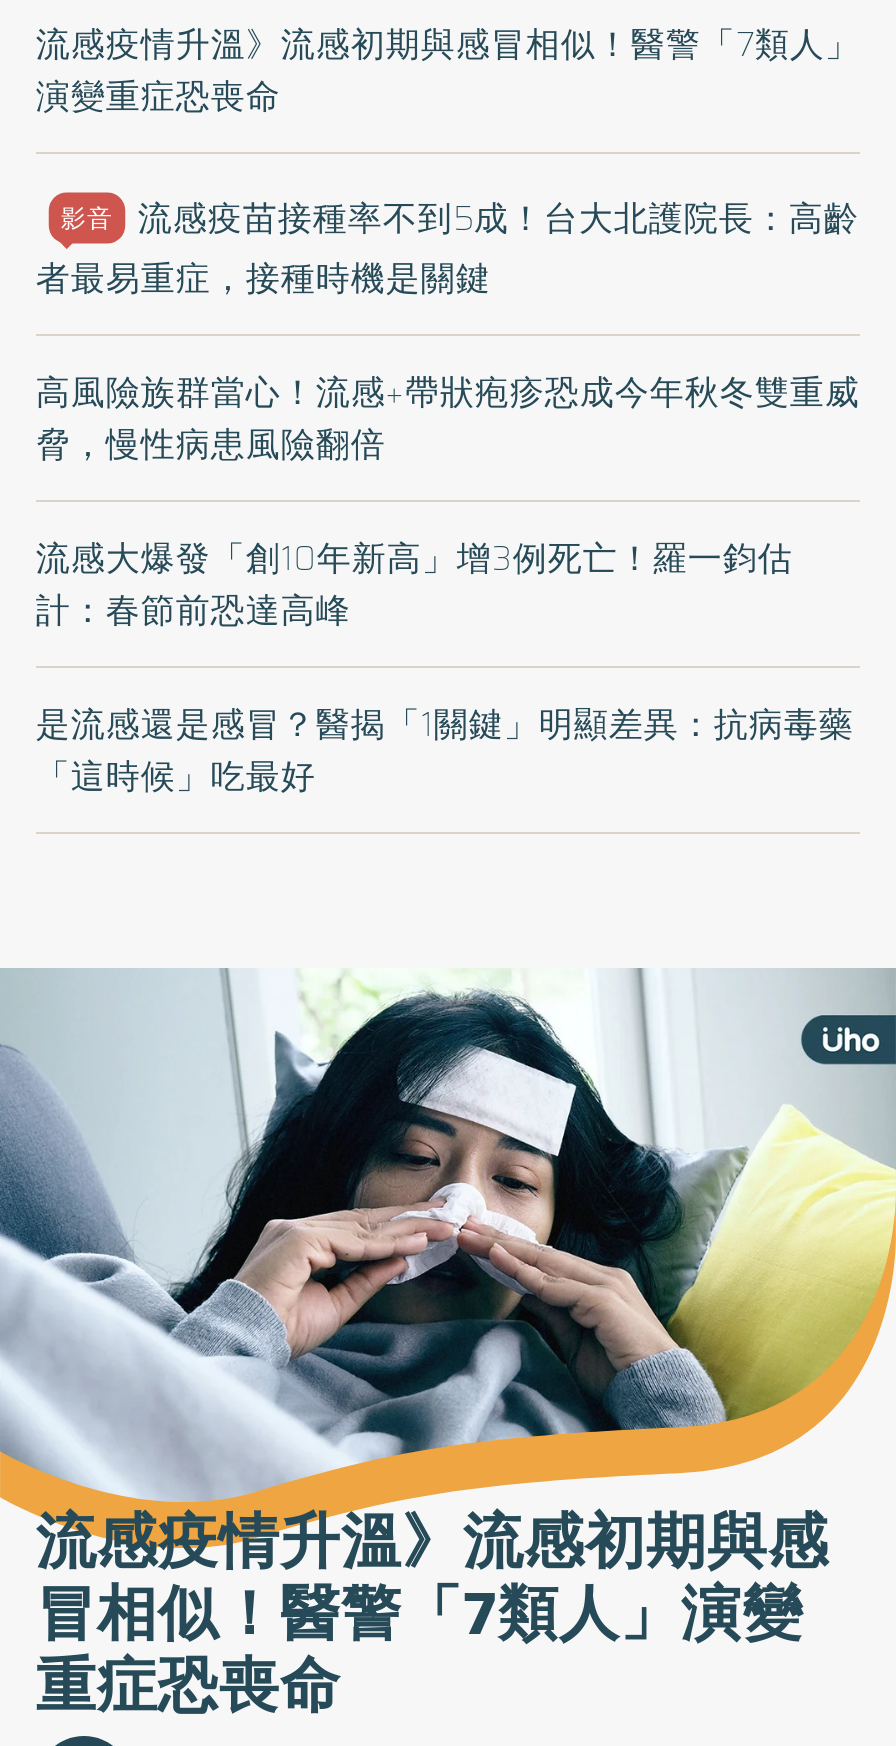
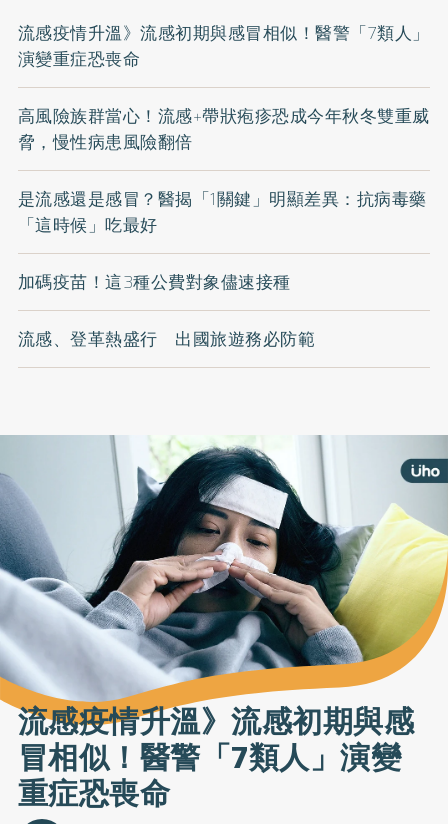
- 影音
- 流感疫苗接種率不到5成！台大北護院長：高齡
- 者最易重症，接種時機是關鍵

moved up: 高風險族群當心！流感+帶狀疱疹恐成今年秋冬雙重威 | 脅，慢性病患風險翻倍

- 流感大爆發「創10年新高」增3例死亡！羅一鈞估
- 計：春節前恐達高峰

moved up: 是流感還是感冒？醫揭「1關鍵」明顯差異：抗病毒藥 | 「這時候」吃最好

+ 加碼疫苗！這3種公費對象儘速接種
+ 流感、登革熱盛行 出國旅遊務必防範
